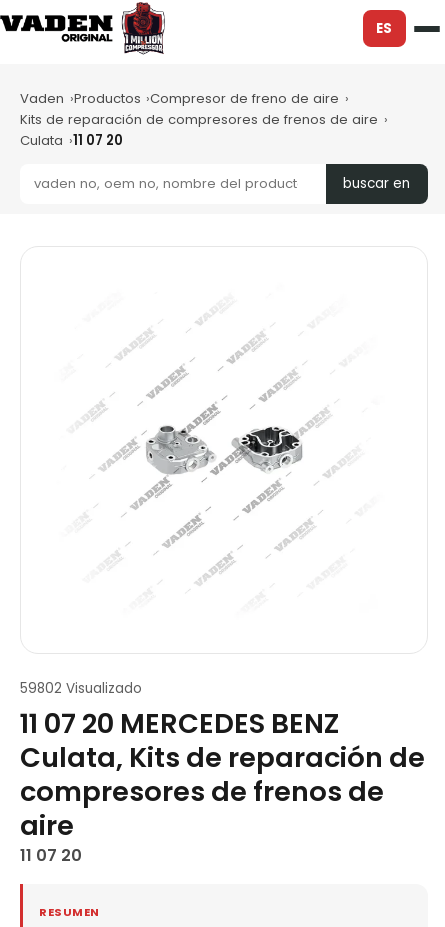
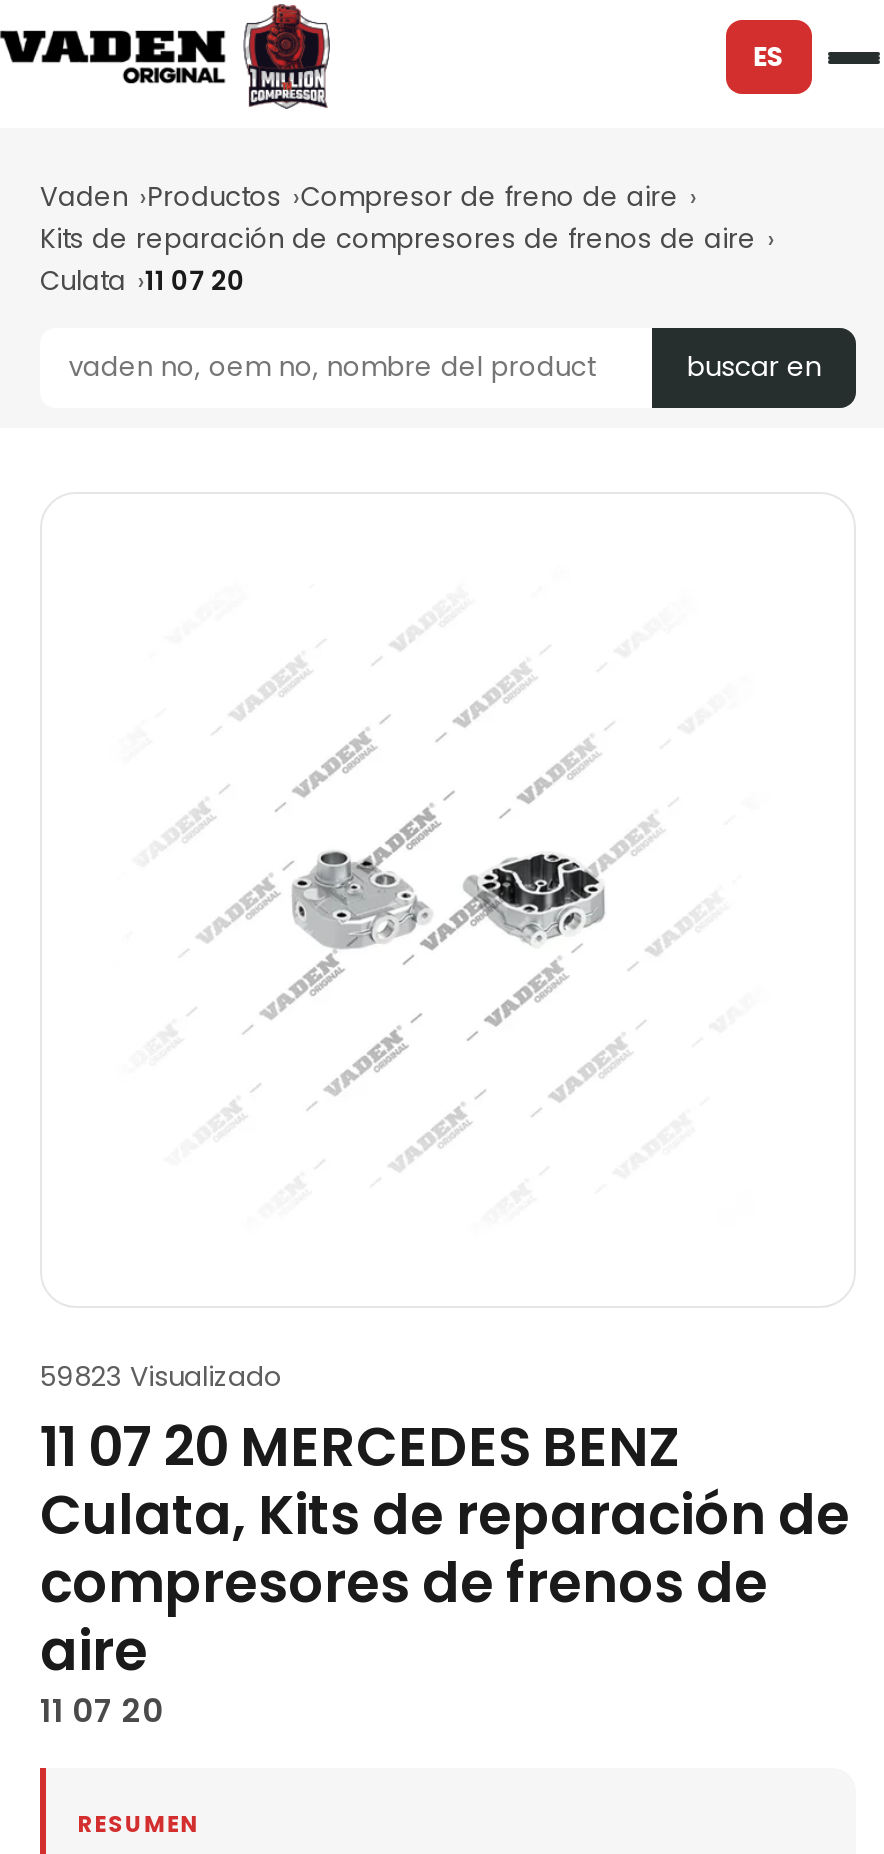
- 59802 Visualizado
+ 59823 Visualizado
